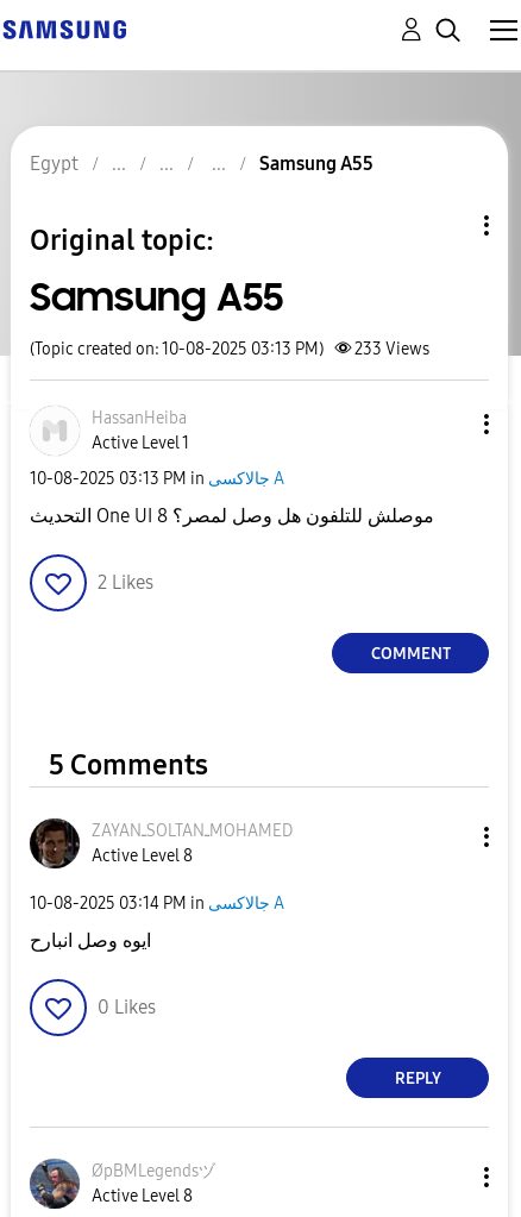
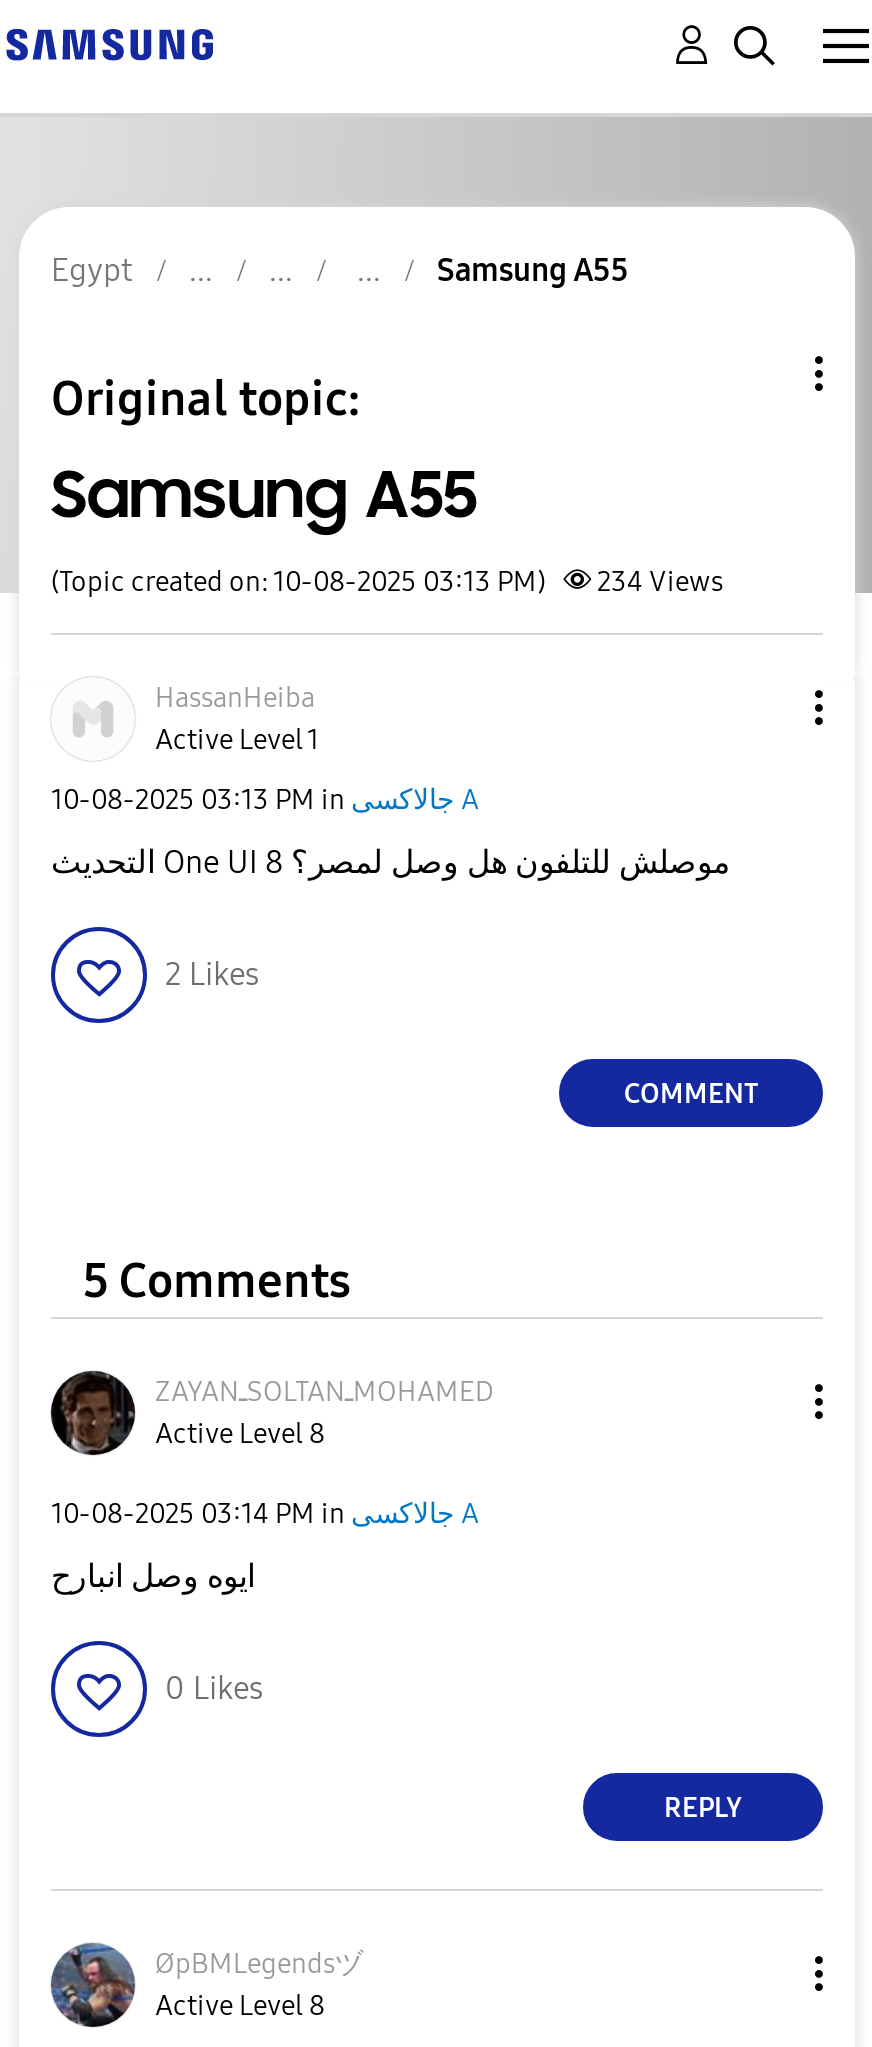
- (Topic created on: 10-08-2025 03:13 PM) 233 Views
+ (Topic created on: 10-08-2025 03:13 PM) 234 Views
